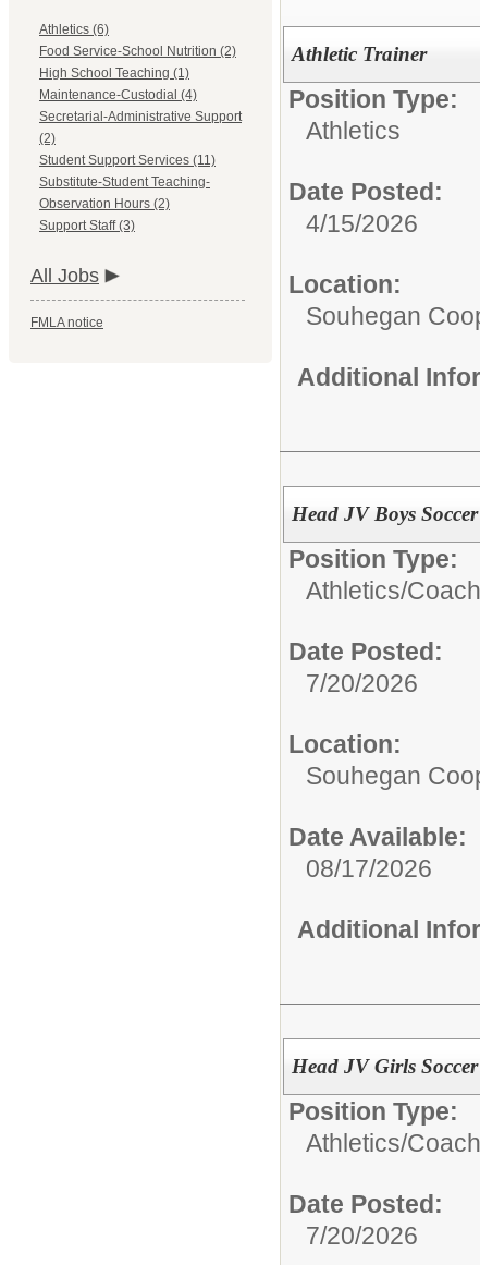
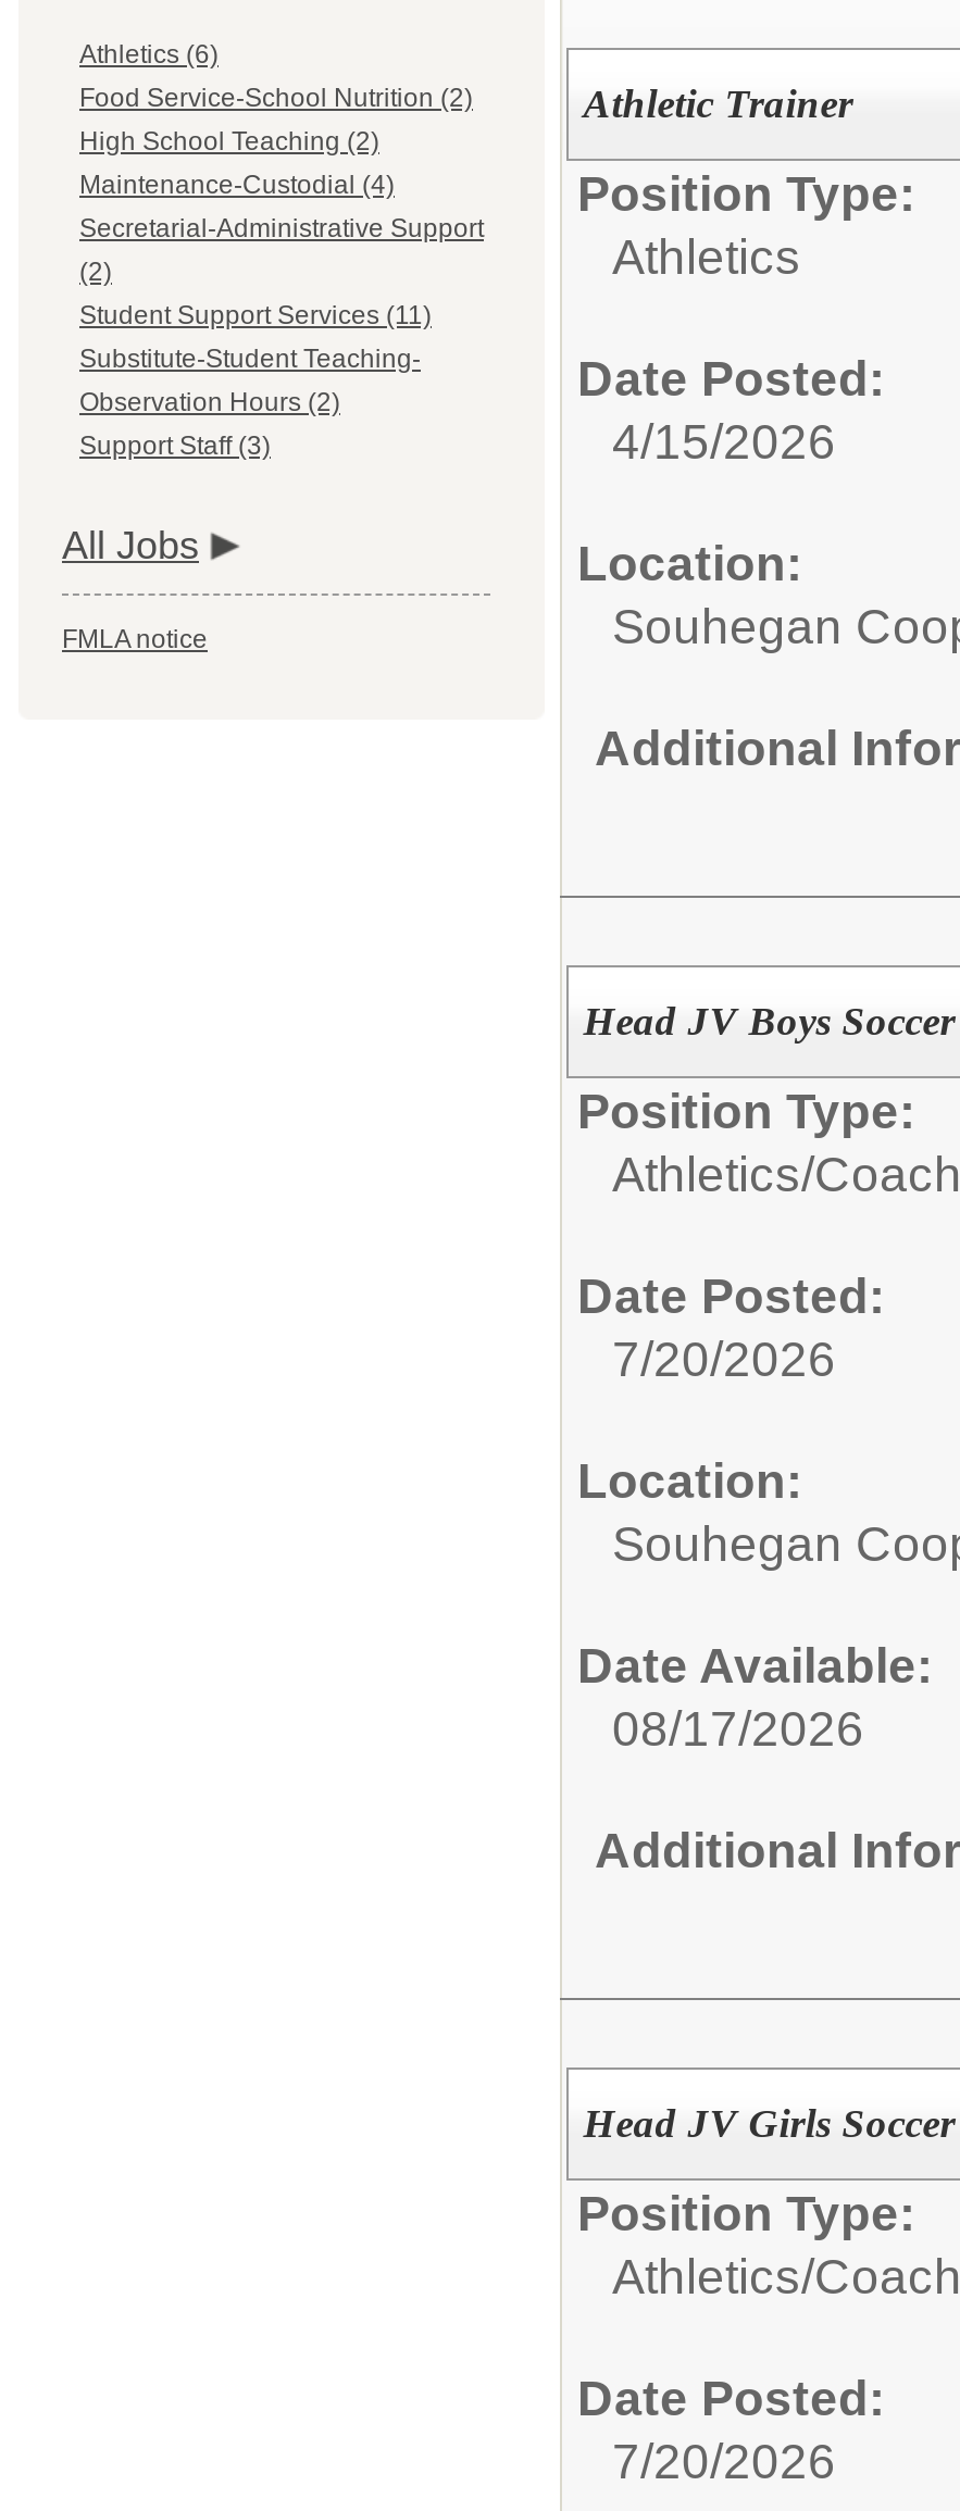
- High School Teaching (1)
+ High School Teaching (2)
